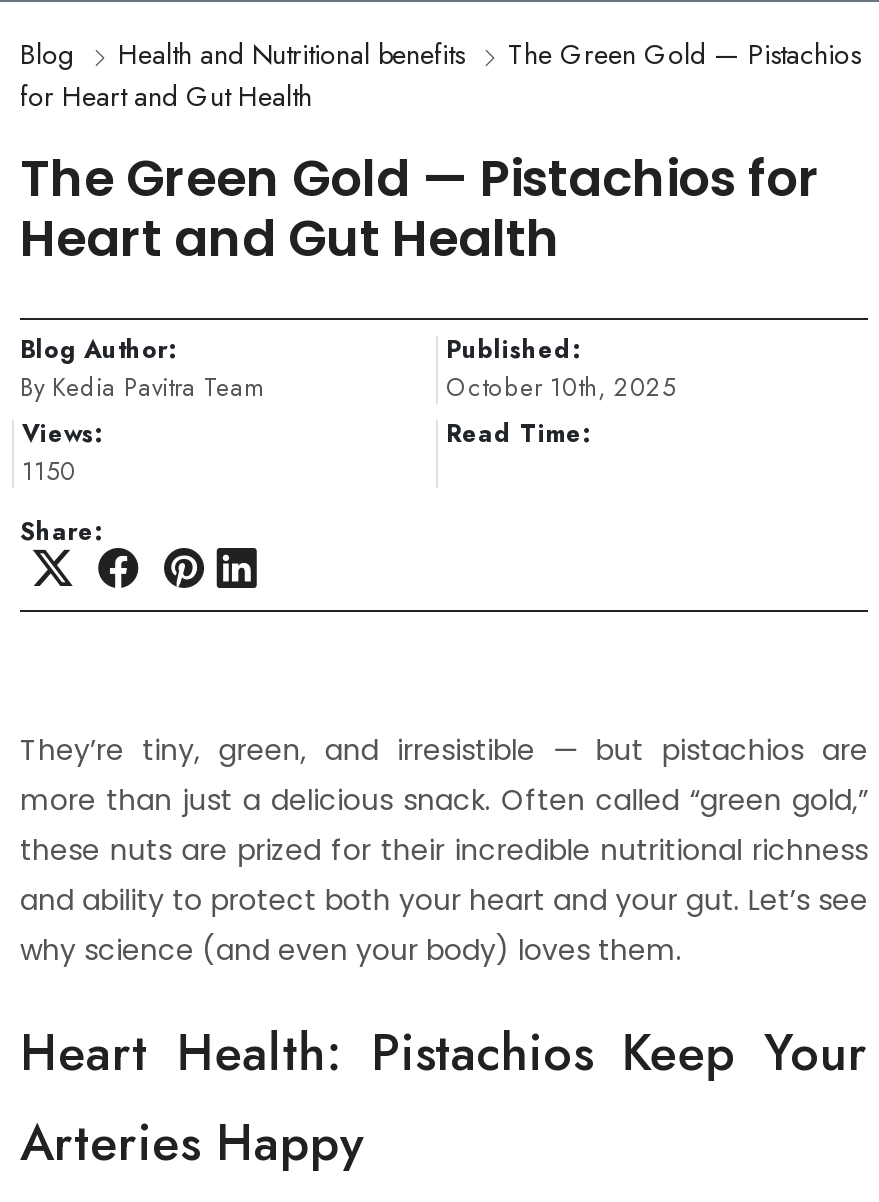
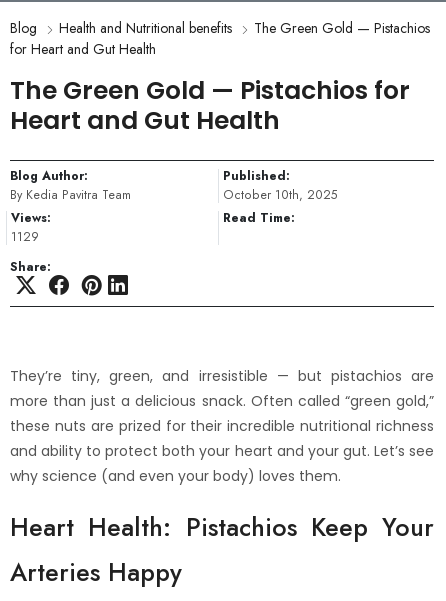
- 1150
+ 1129
